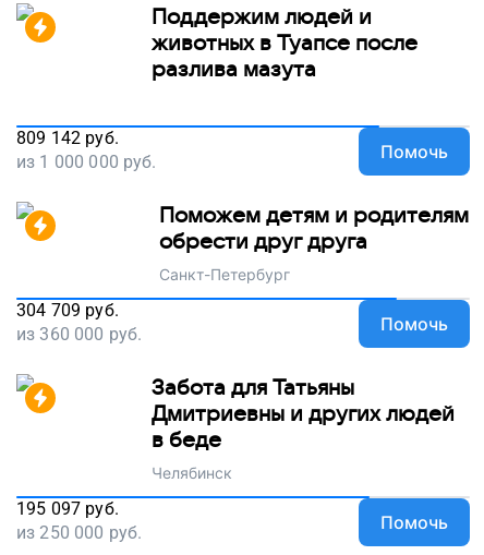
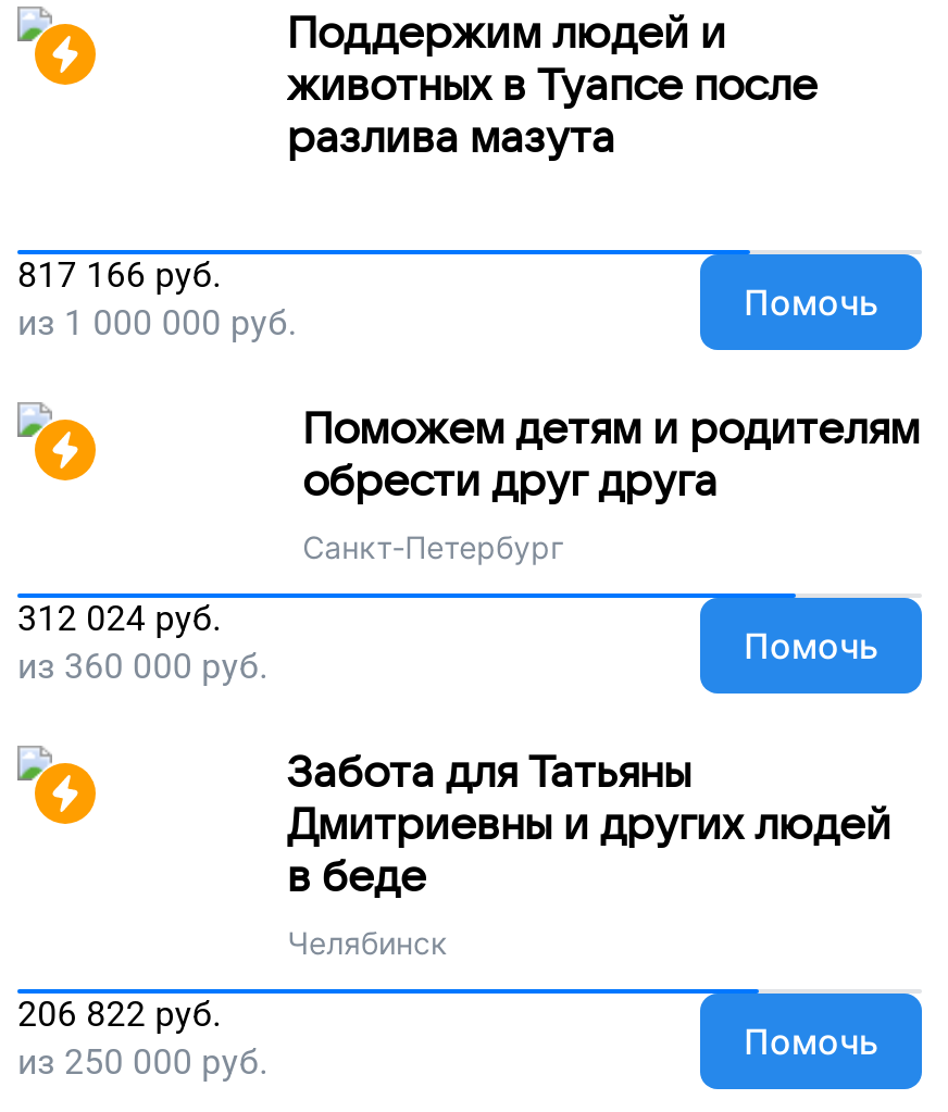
- 809 142 руб.
+ 817 166 руб.

- 304 709 руб.
+ 312 024 руб.

- 195 097 руб.
+ 206 822 руб.
